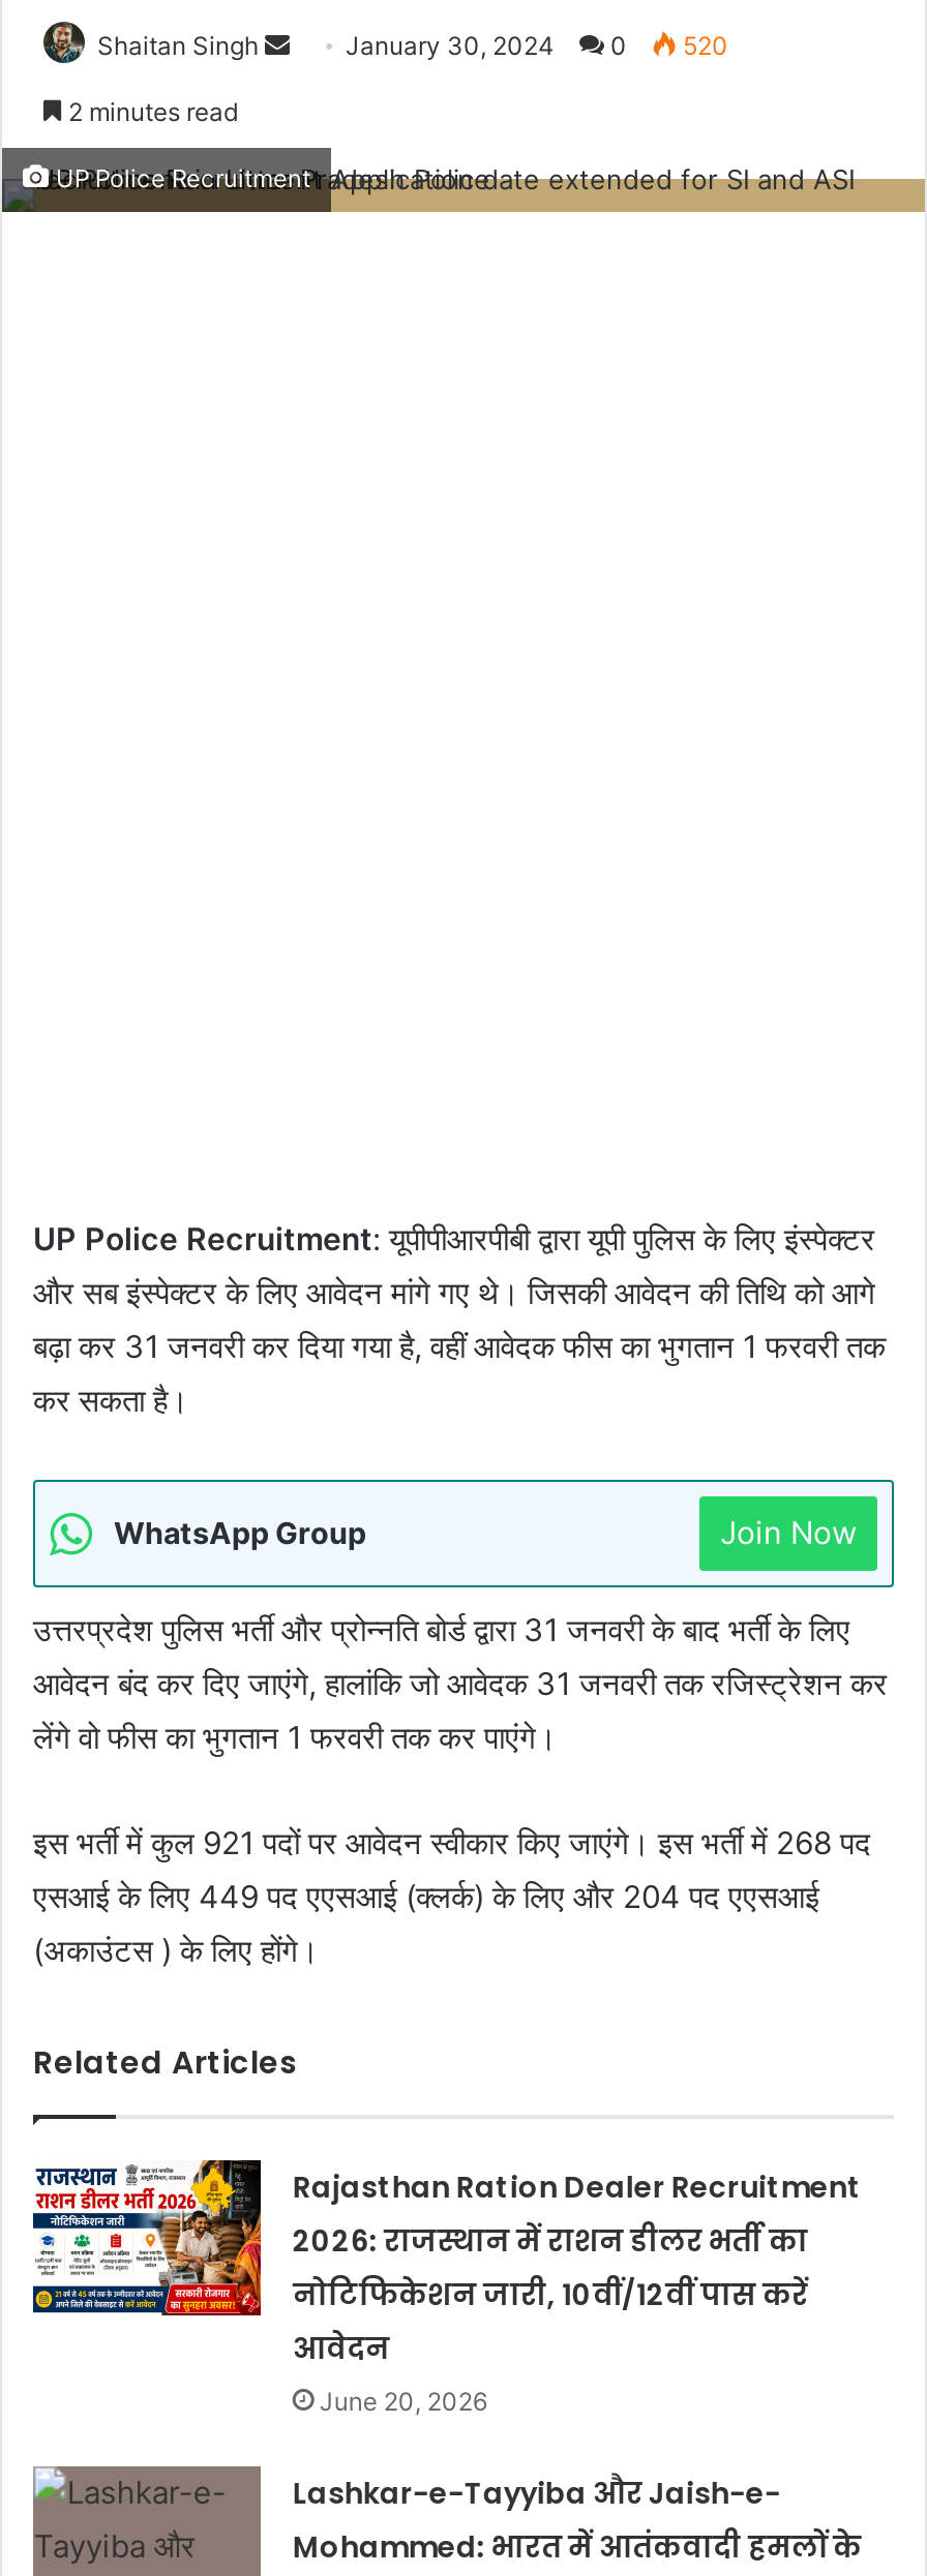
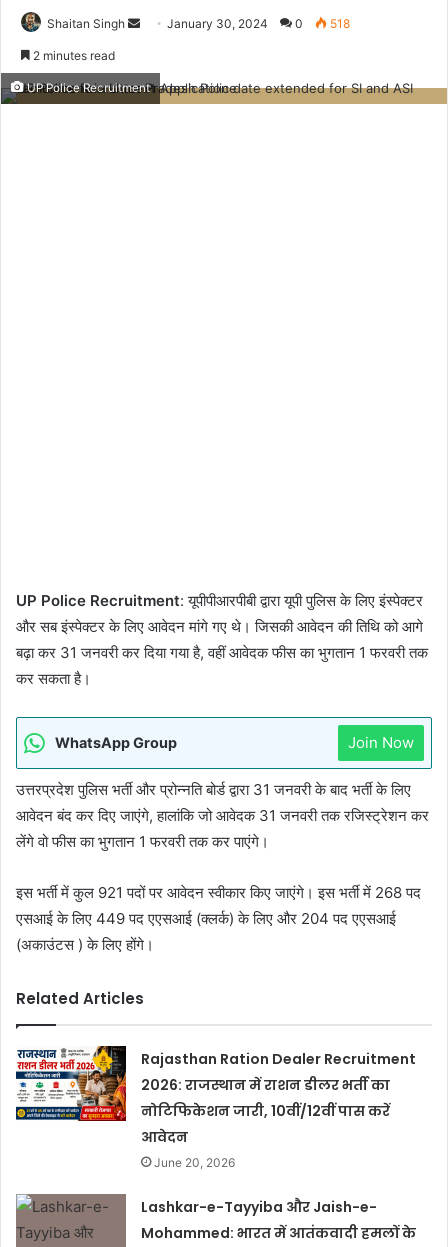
- 520
+ 518
